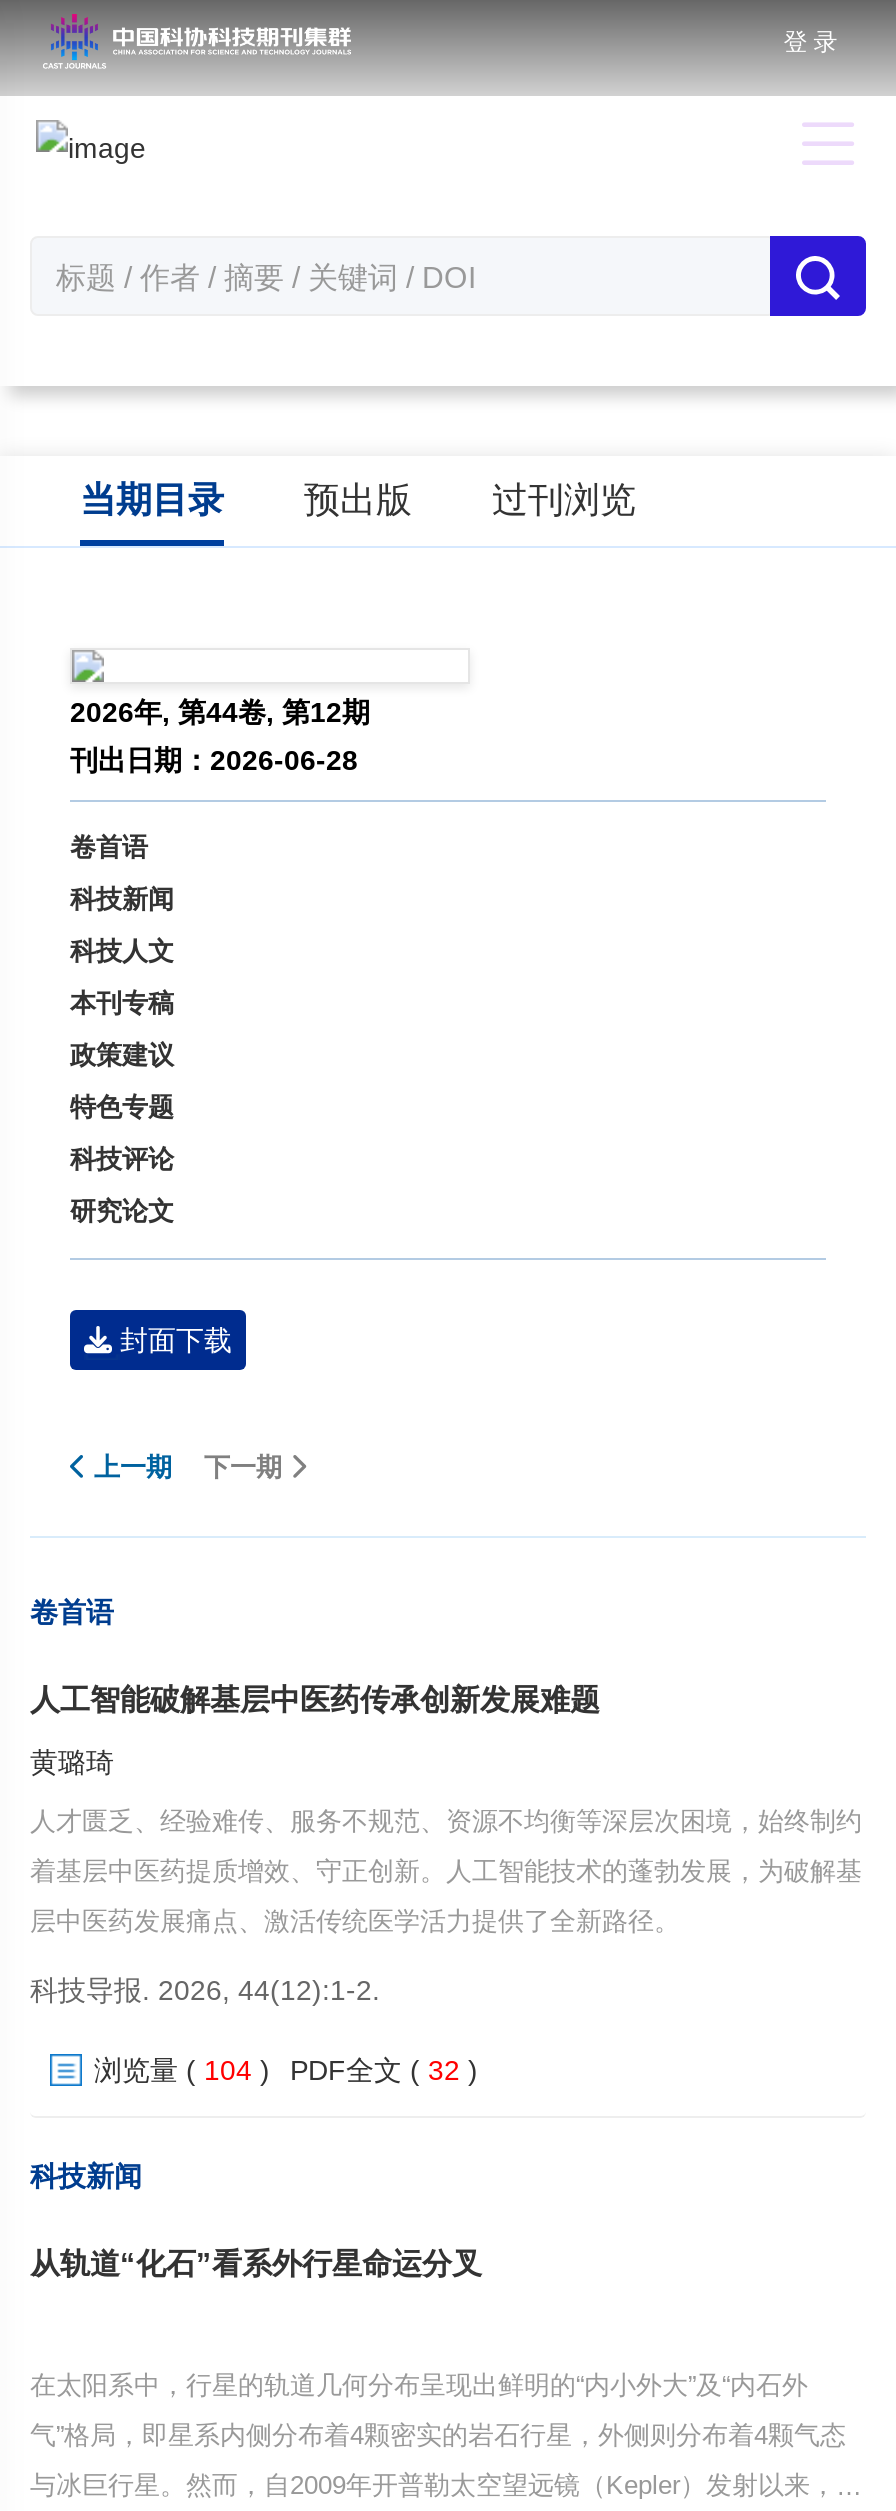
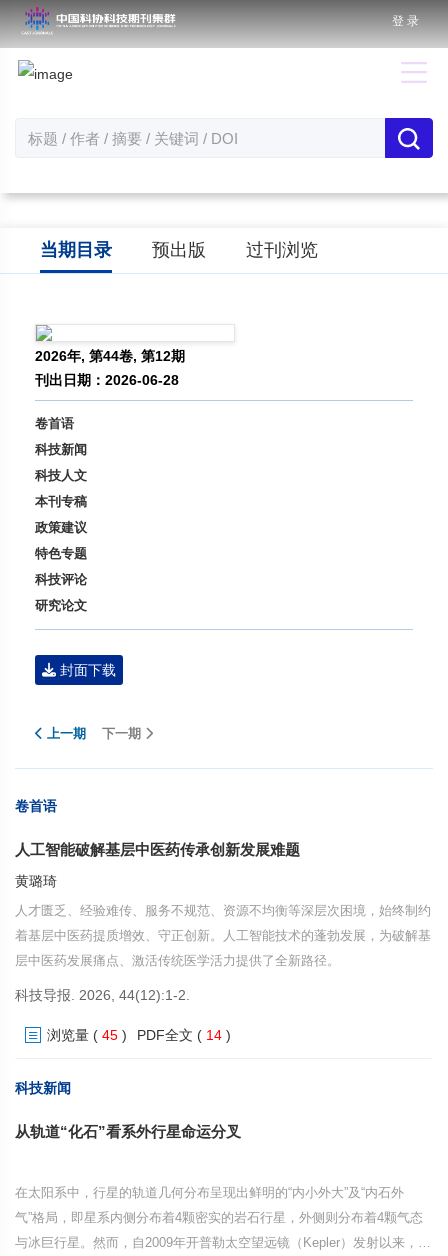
- 浏览量( 104)
+ 浏览量( 45)

- PDF全文( 32)
+ PDF全文( 14)
